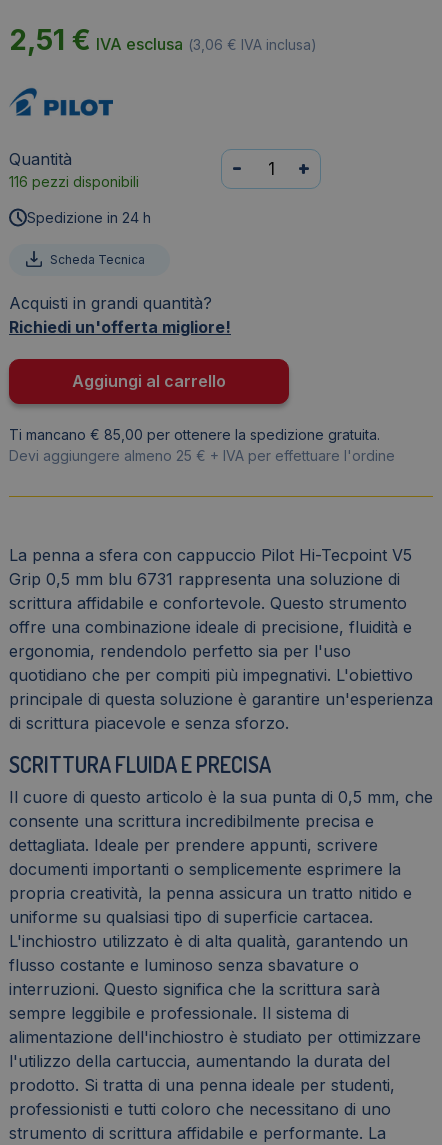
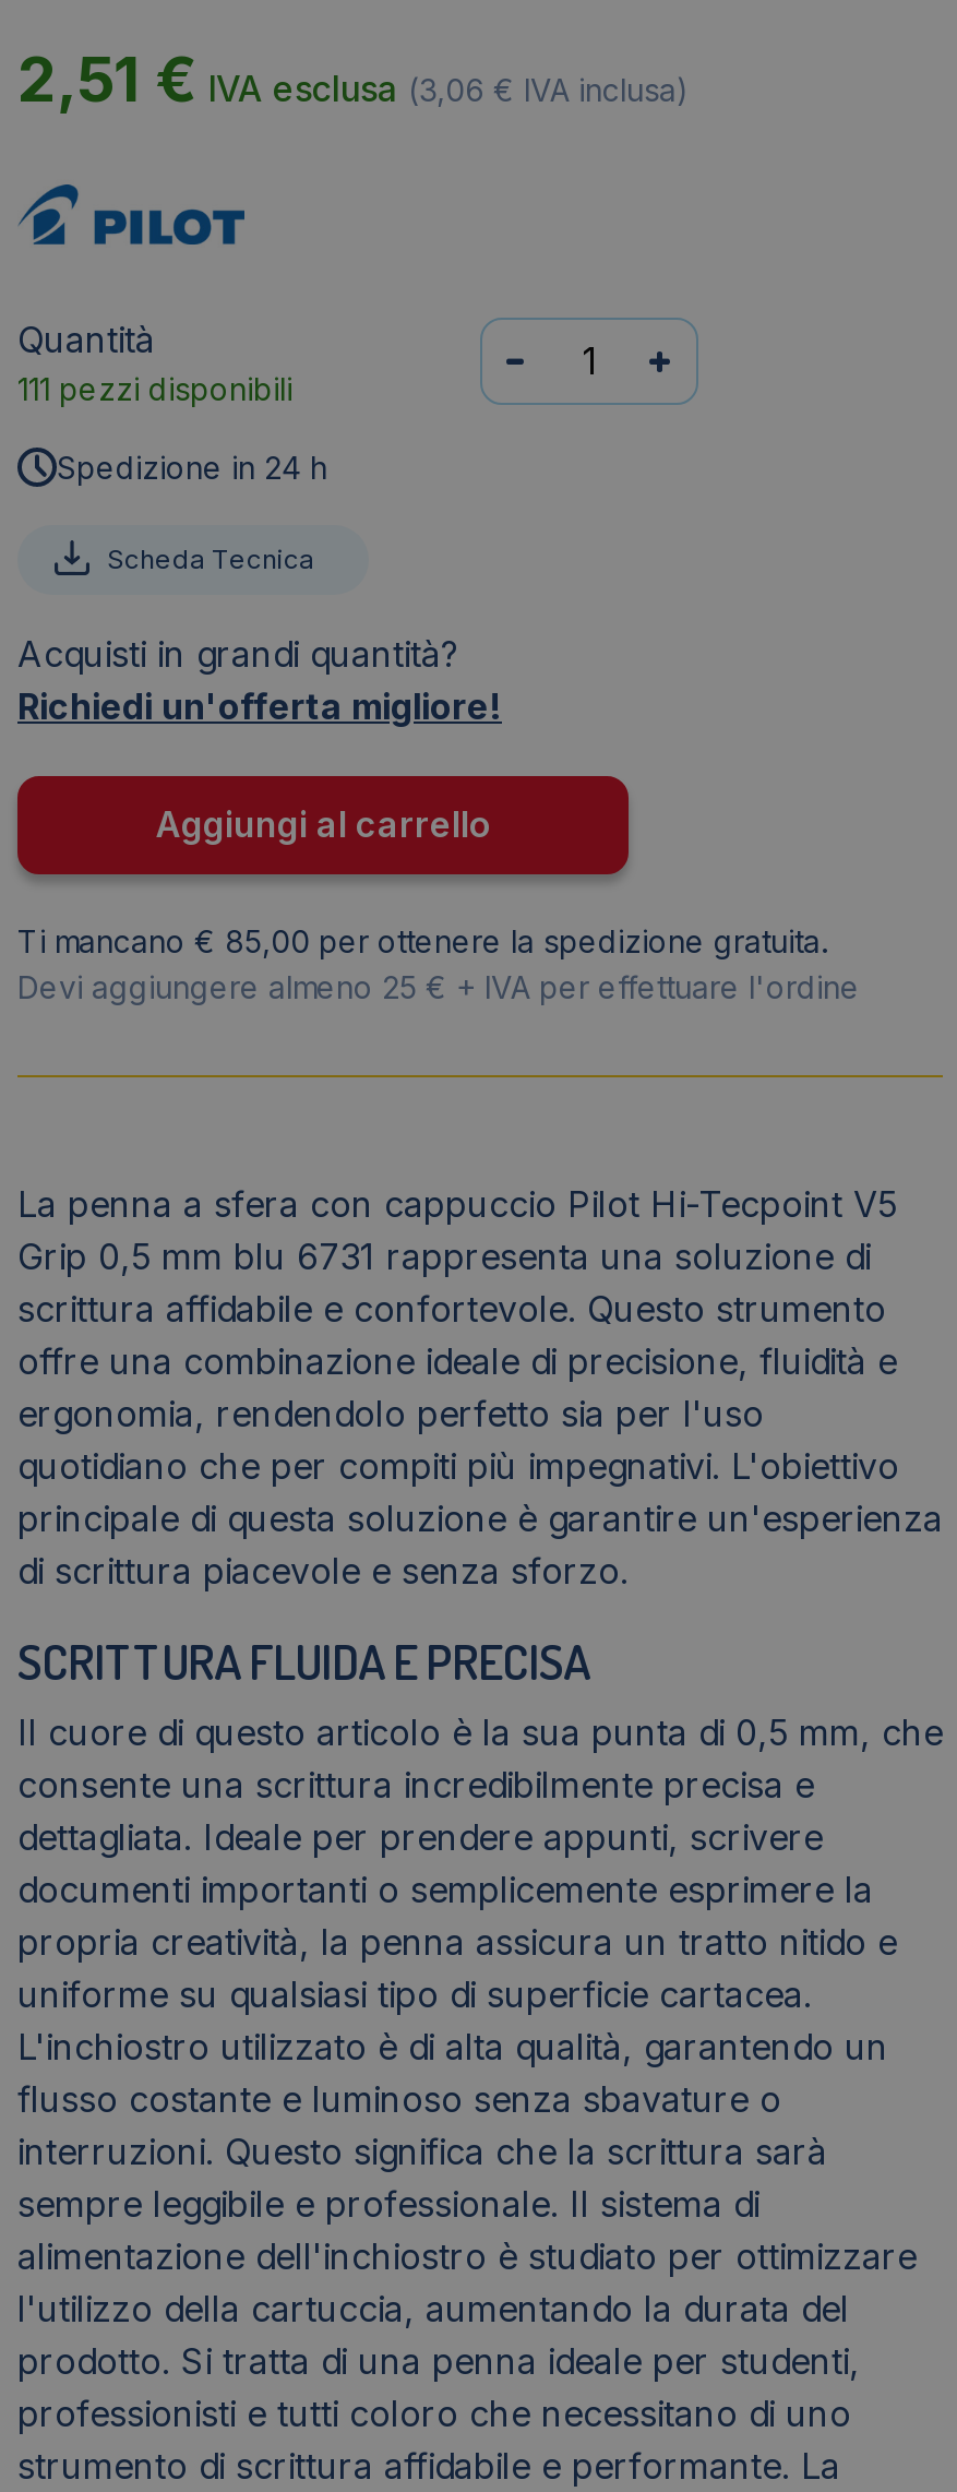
- 116 pezzi disponibili
+ 111 pezzi disponibili
